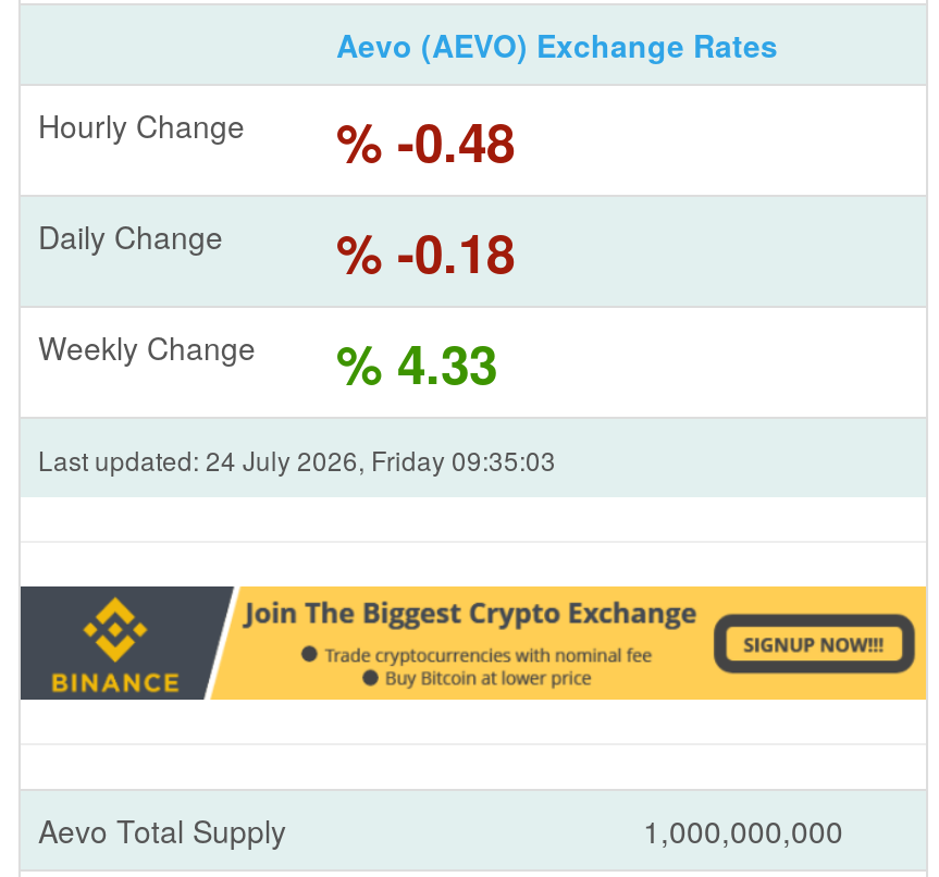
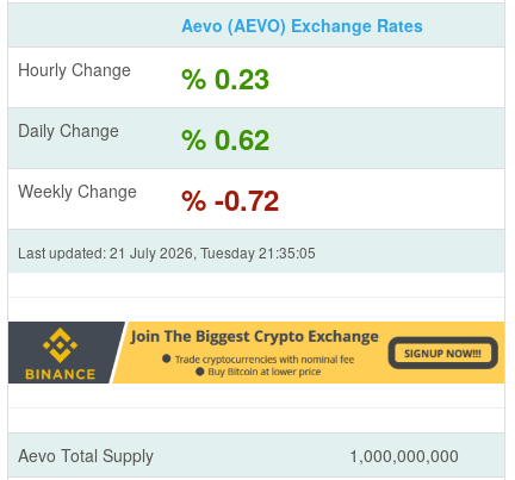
- % -0.48
+ % 0.23

- % -0.18
+ % 0.62

- Weekly Change % 4.33
+ Weekly Change % -0.72

- Last updated: 24 July 2026, Friday 09:35:03
+ Last updated: 21 July 2026, Tuesday 21:35:05
